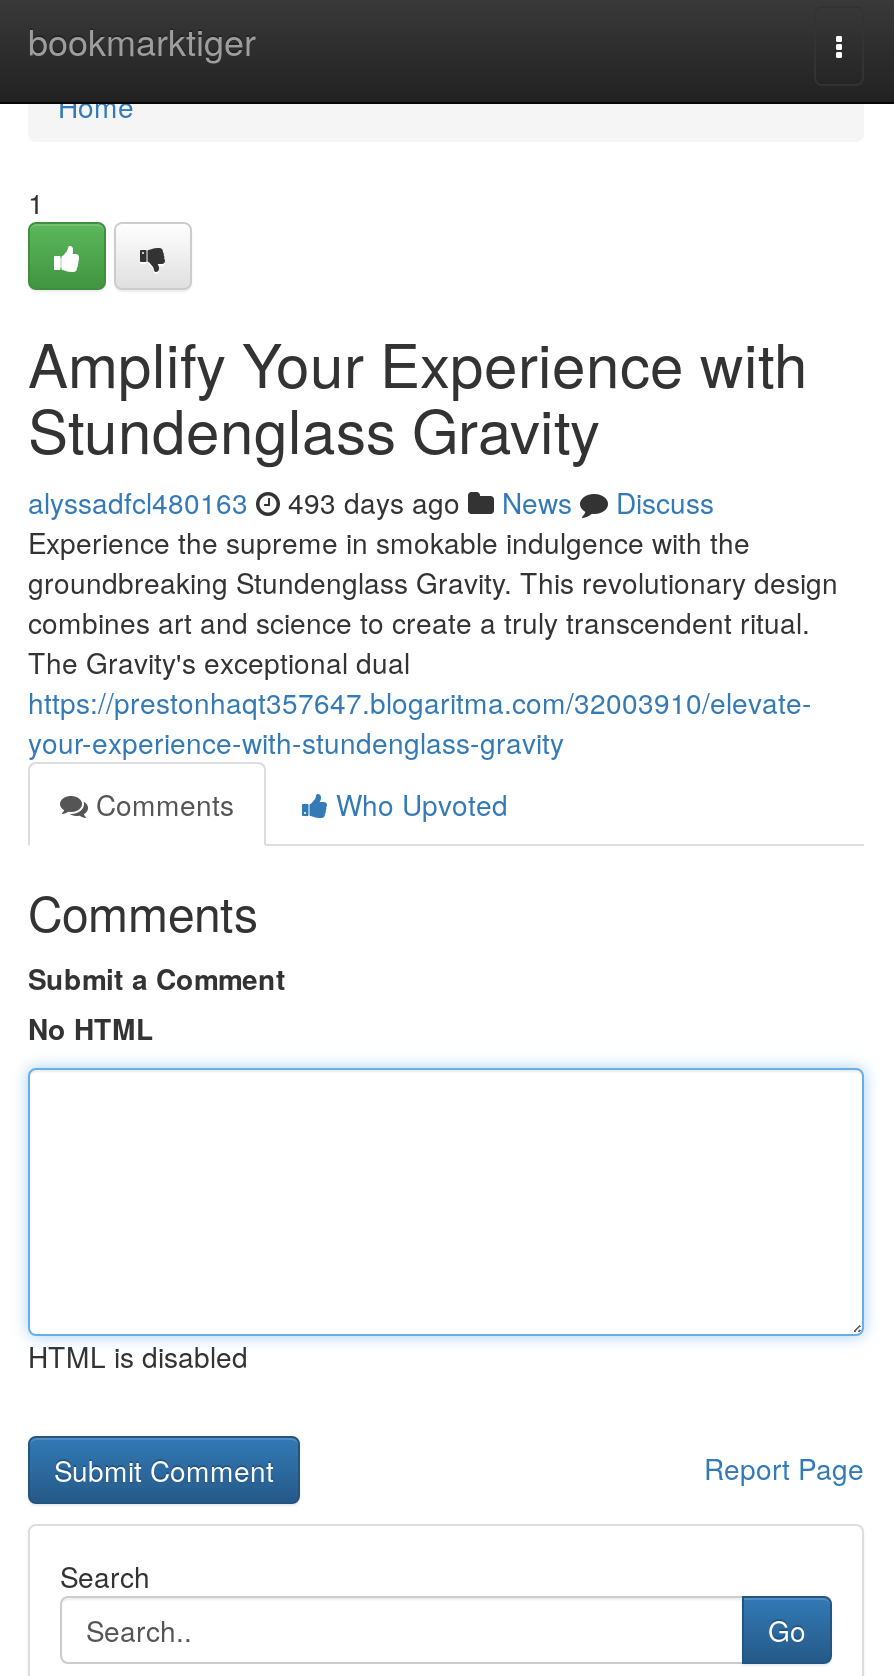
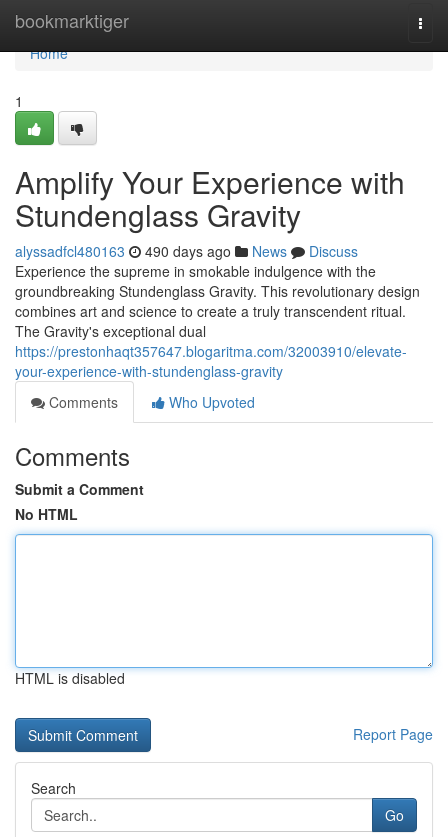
- alyssadfcl480163 493 days ago News Discuss
+ alyssadfcl480163 490 days ago News Discuss
